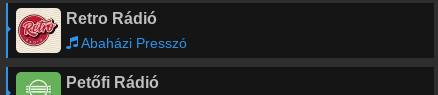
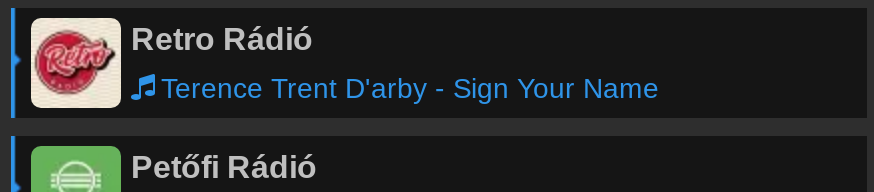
- Abaházi Presszó
+ Terence Trent D'arby - Sign Your Name
